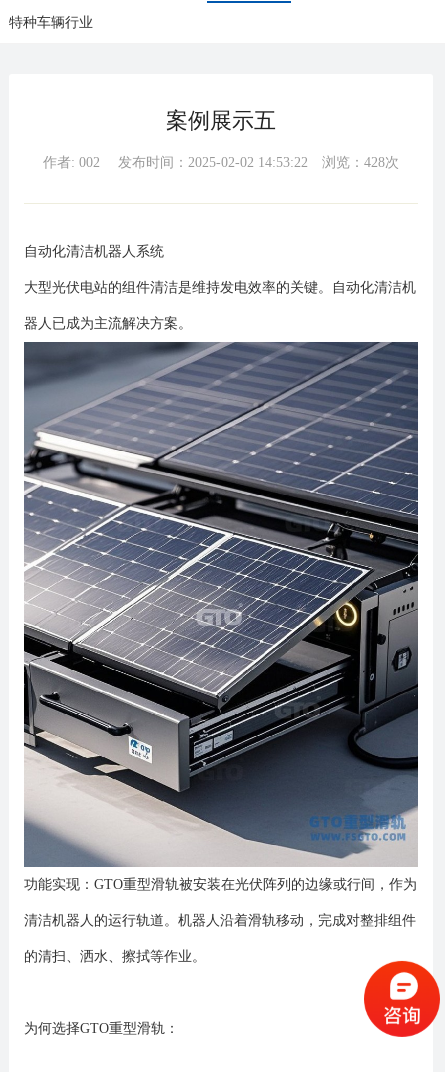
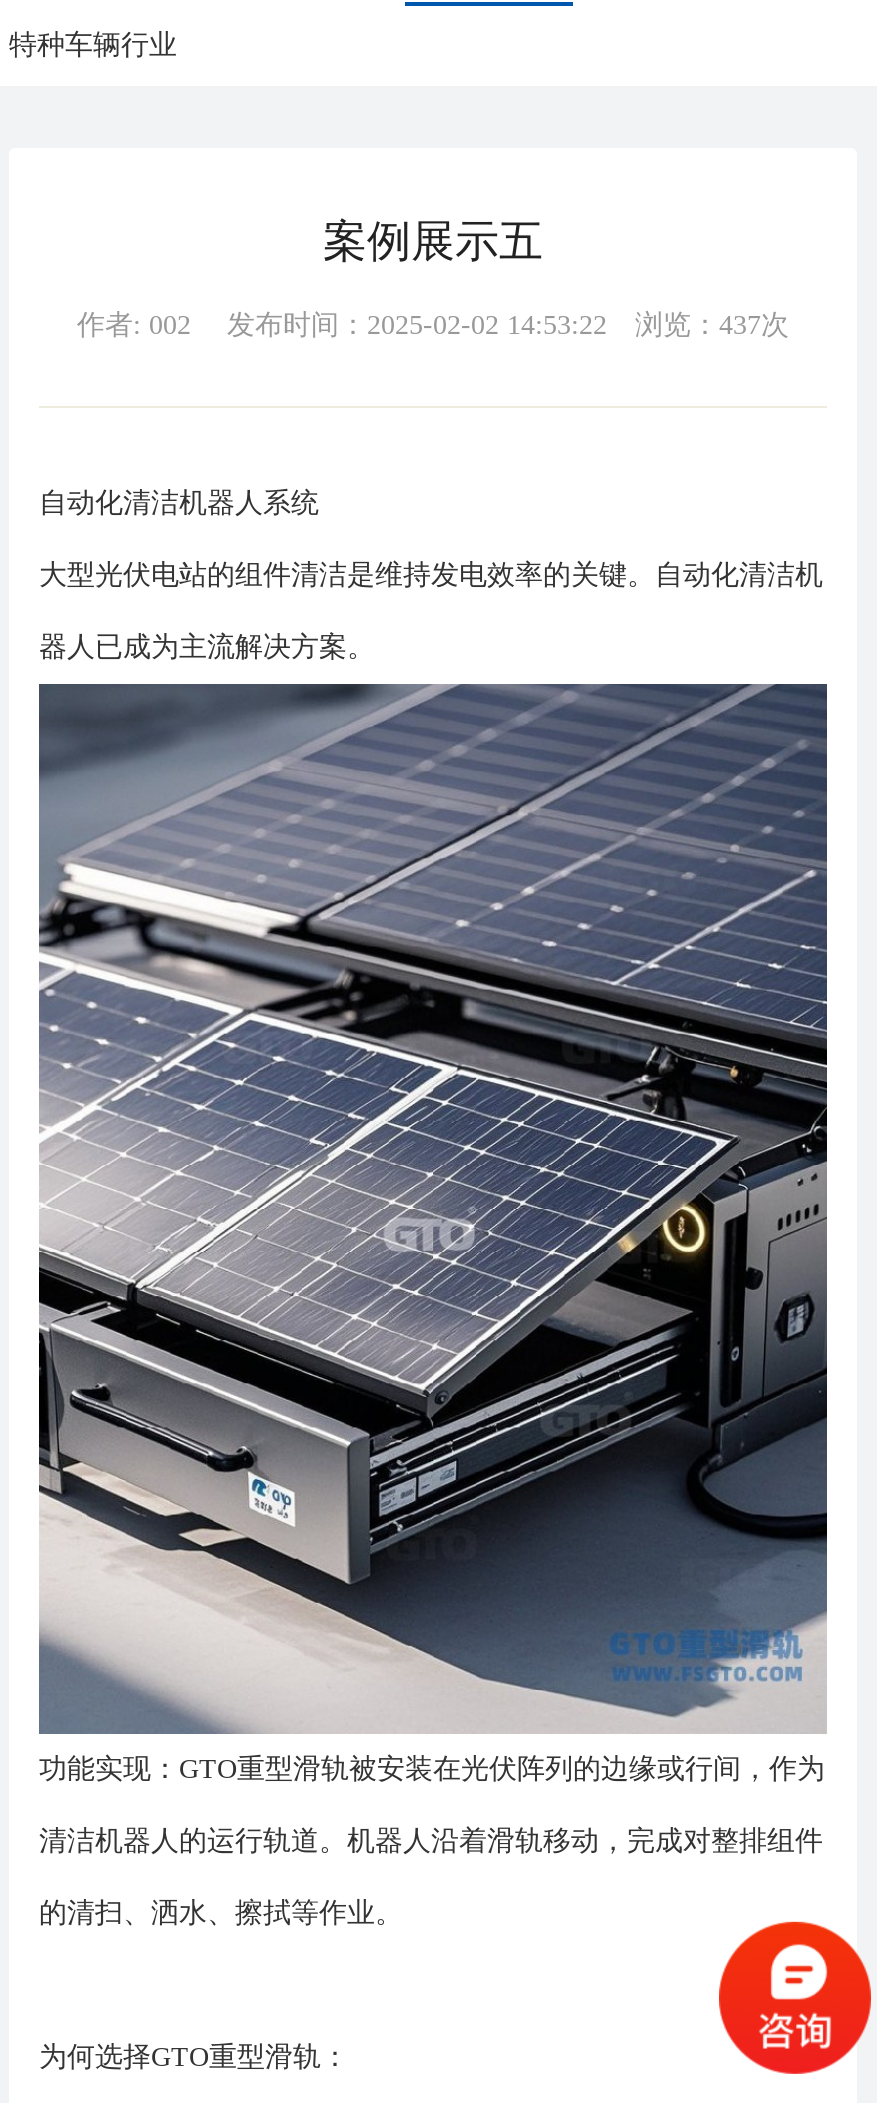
- 作者: 002 发布时间：2025-02-02 14:53:22 浏览：428次
+ 作者: 002 发布时间：2025-02-02 14:53:22 浏览：437次
